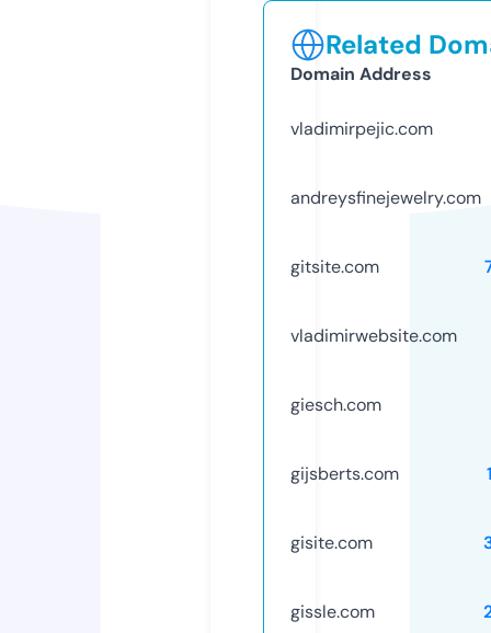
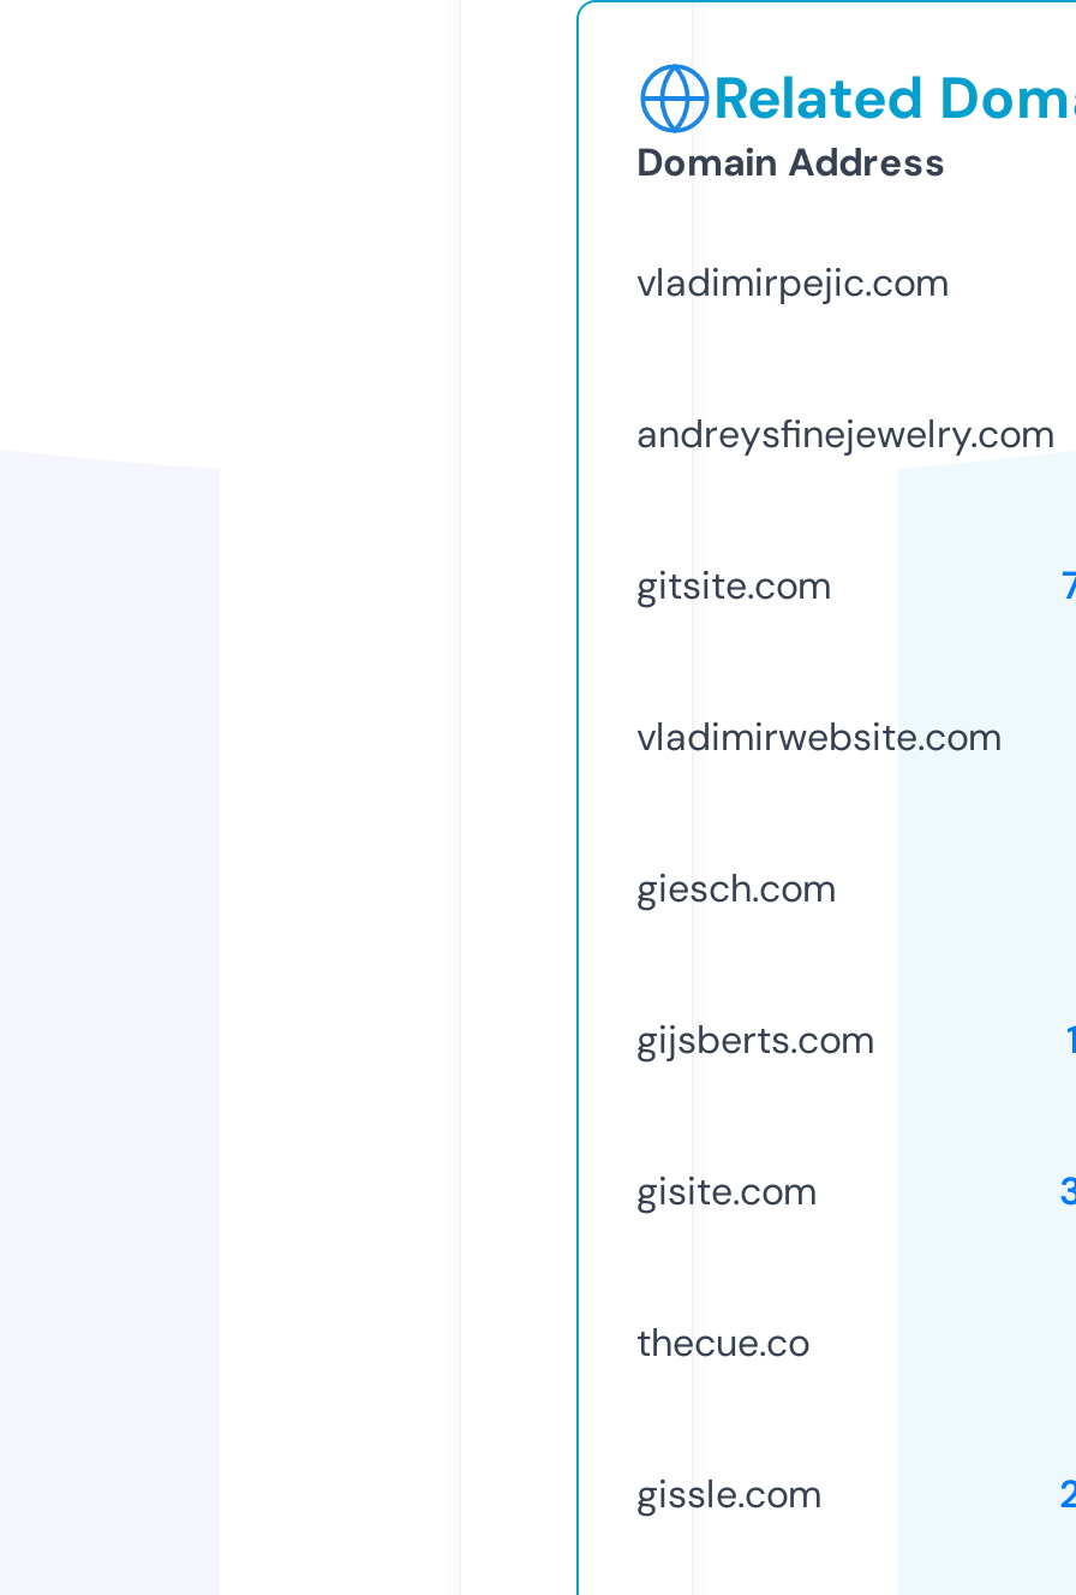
+ thecue.co
